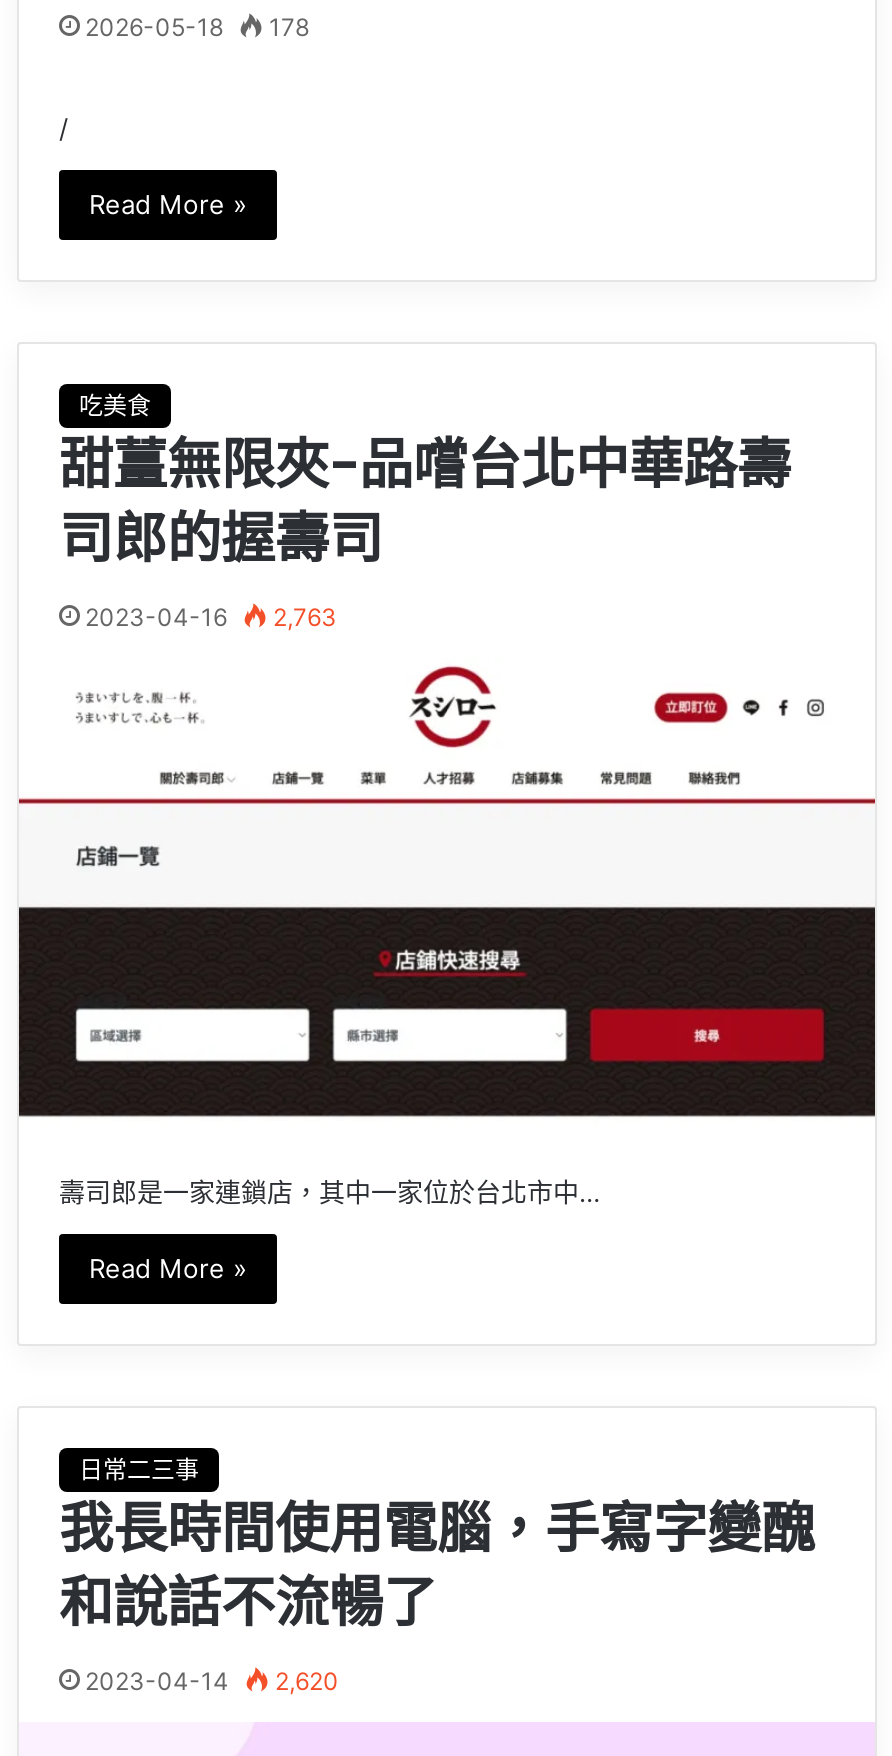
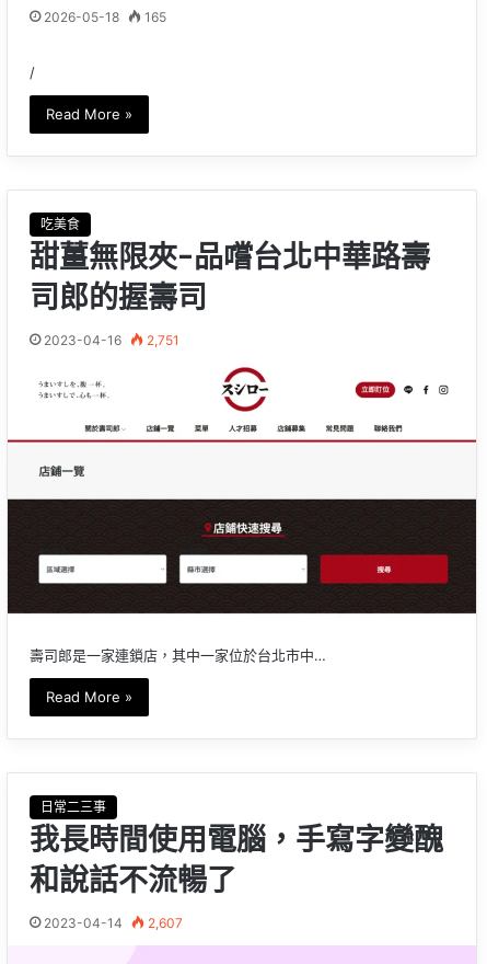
- 2026-05-18 178
+ 2026-05-18 165

- 2023-04-16 2,763
+ 2023-04-16 2,751

- 2023-04-14 2,620
+ 2023-04-14 2,607
